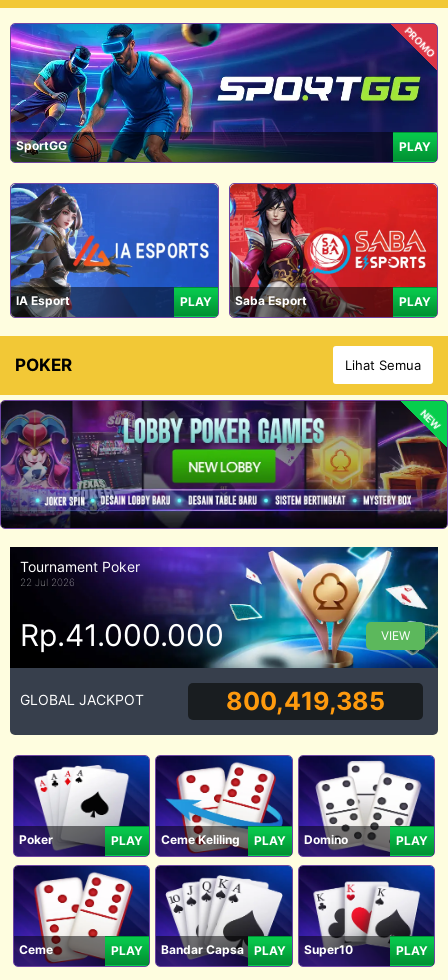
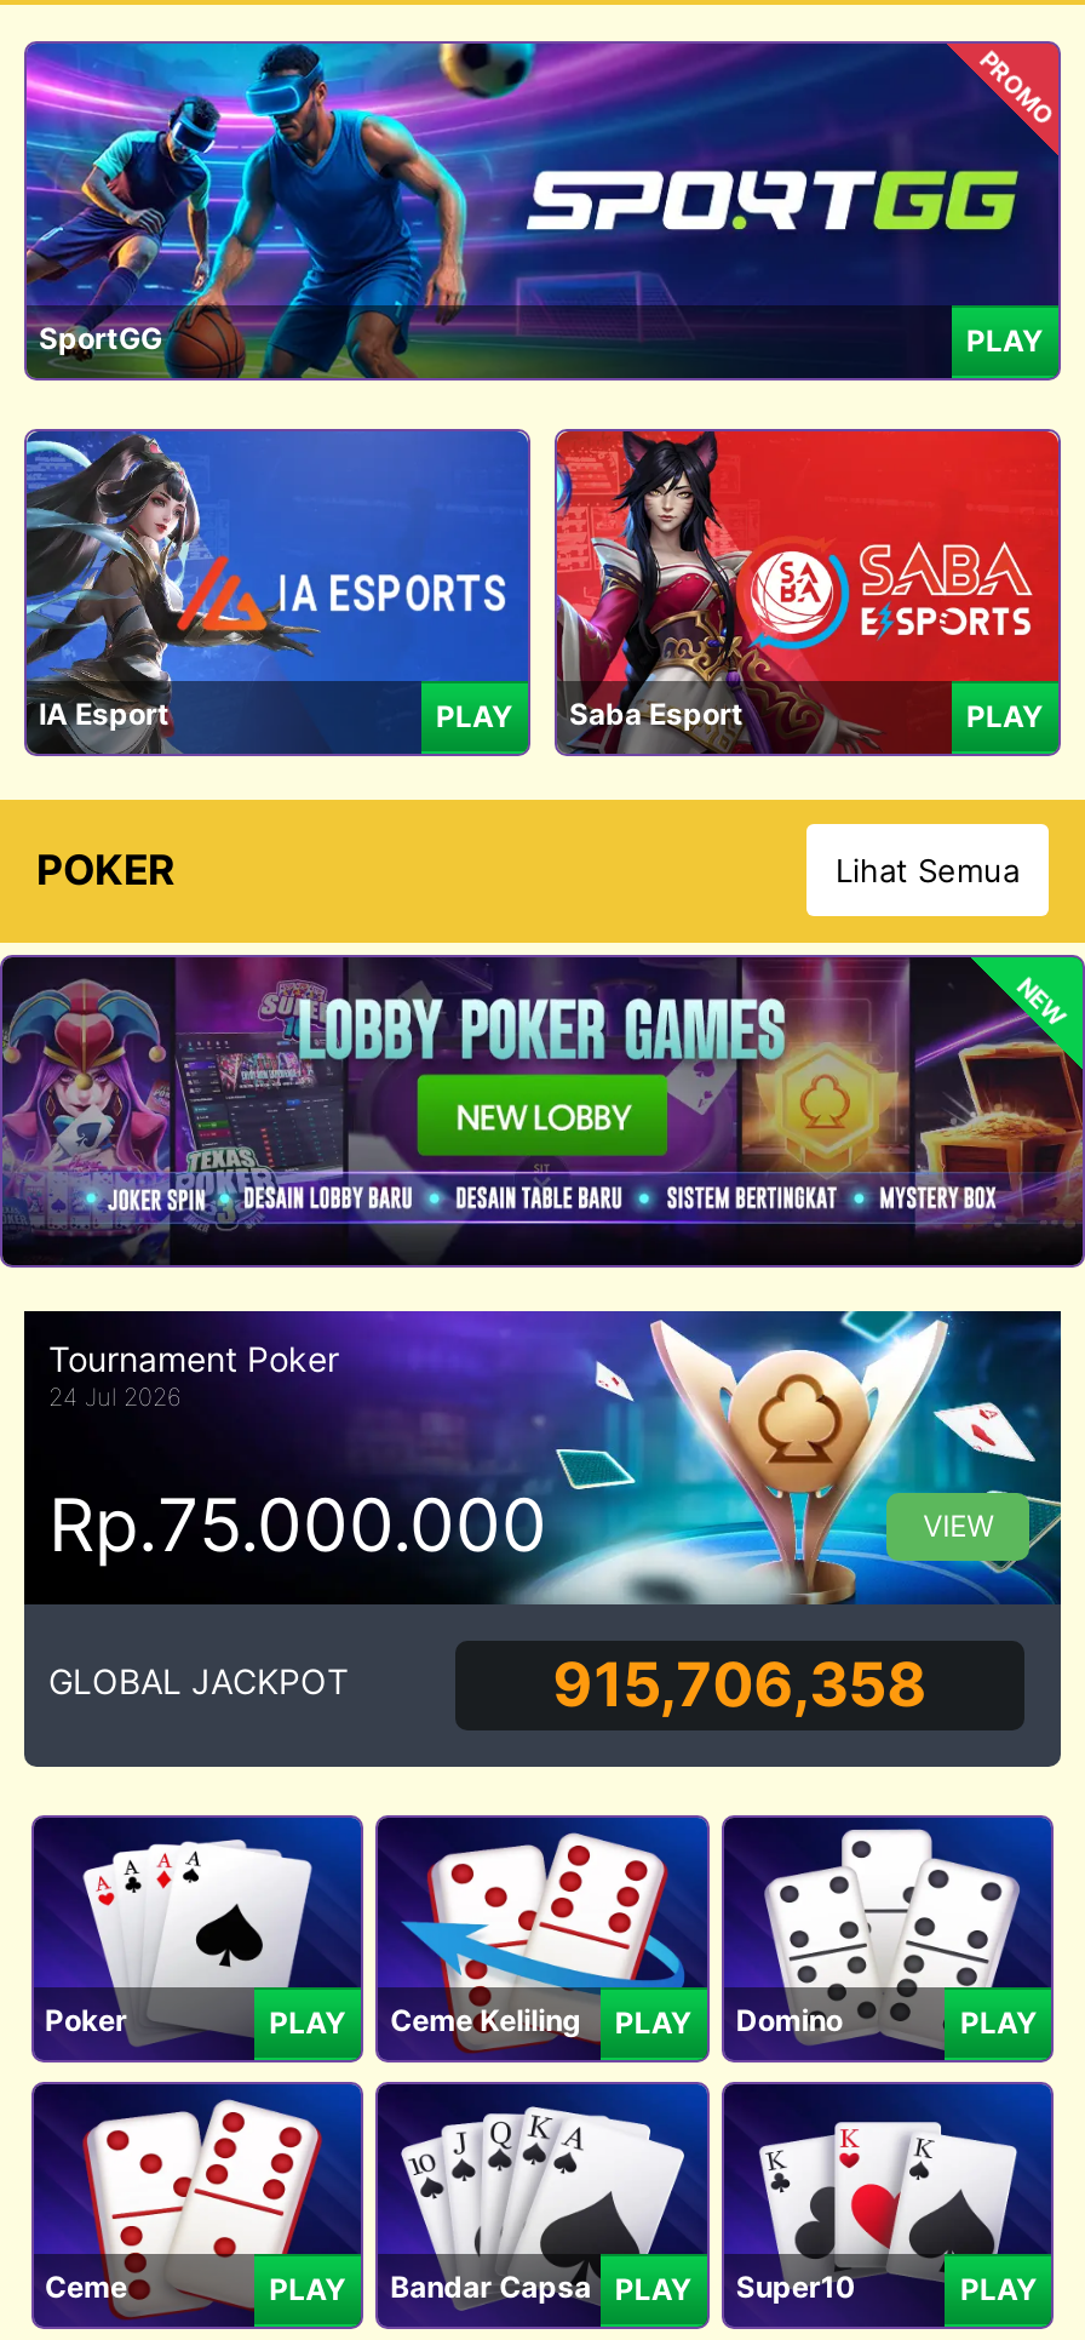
- 22 Jul 2026
+ 24 Jul 2026

- Rp.41.000.000
+ Rp.75.000.000

- 800,419,385
+ 915,706,358
